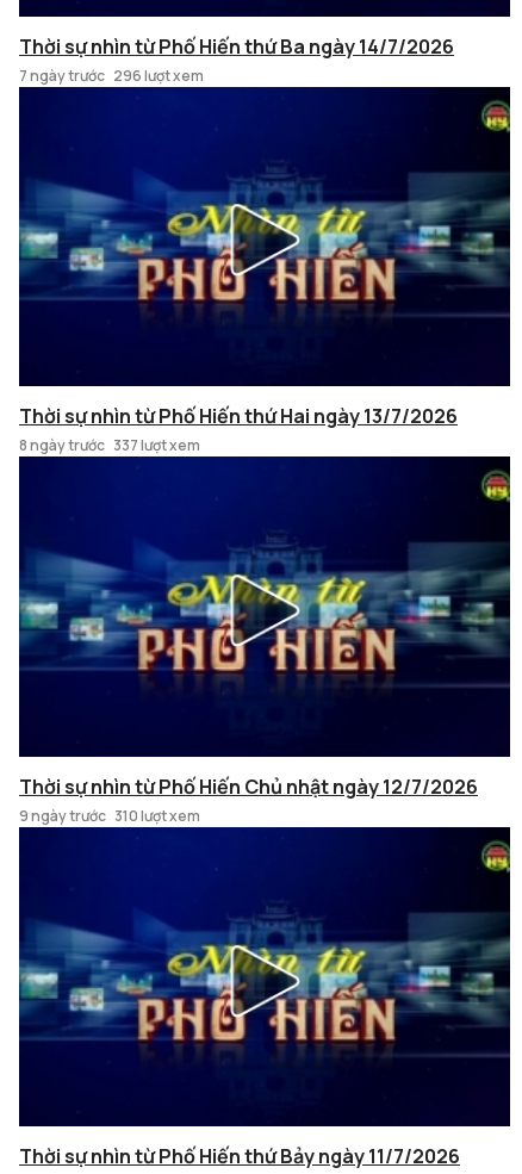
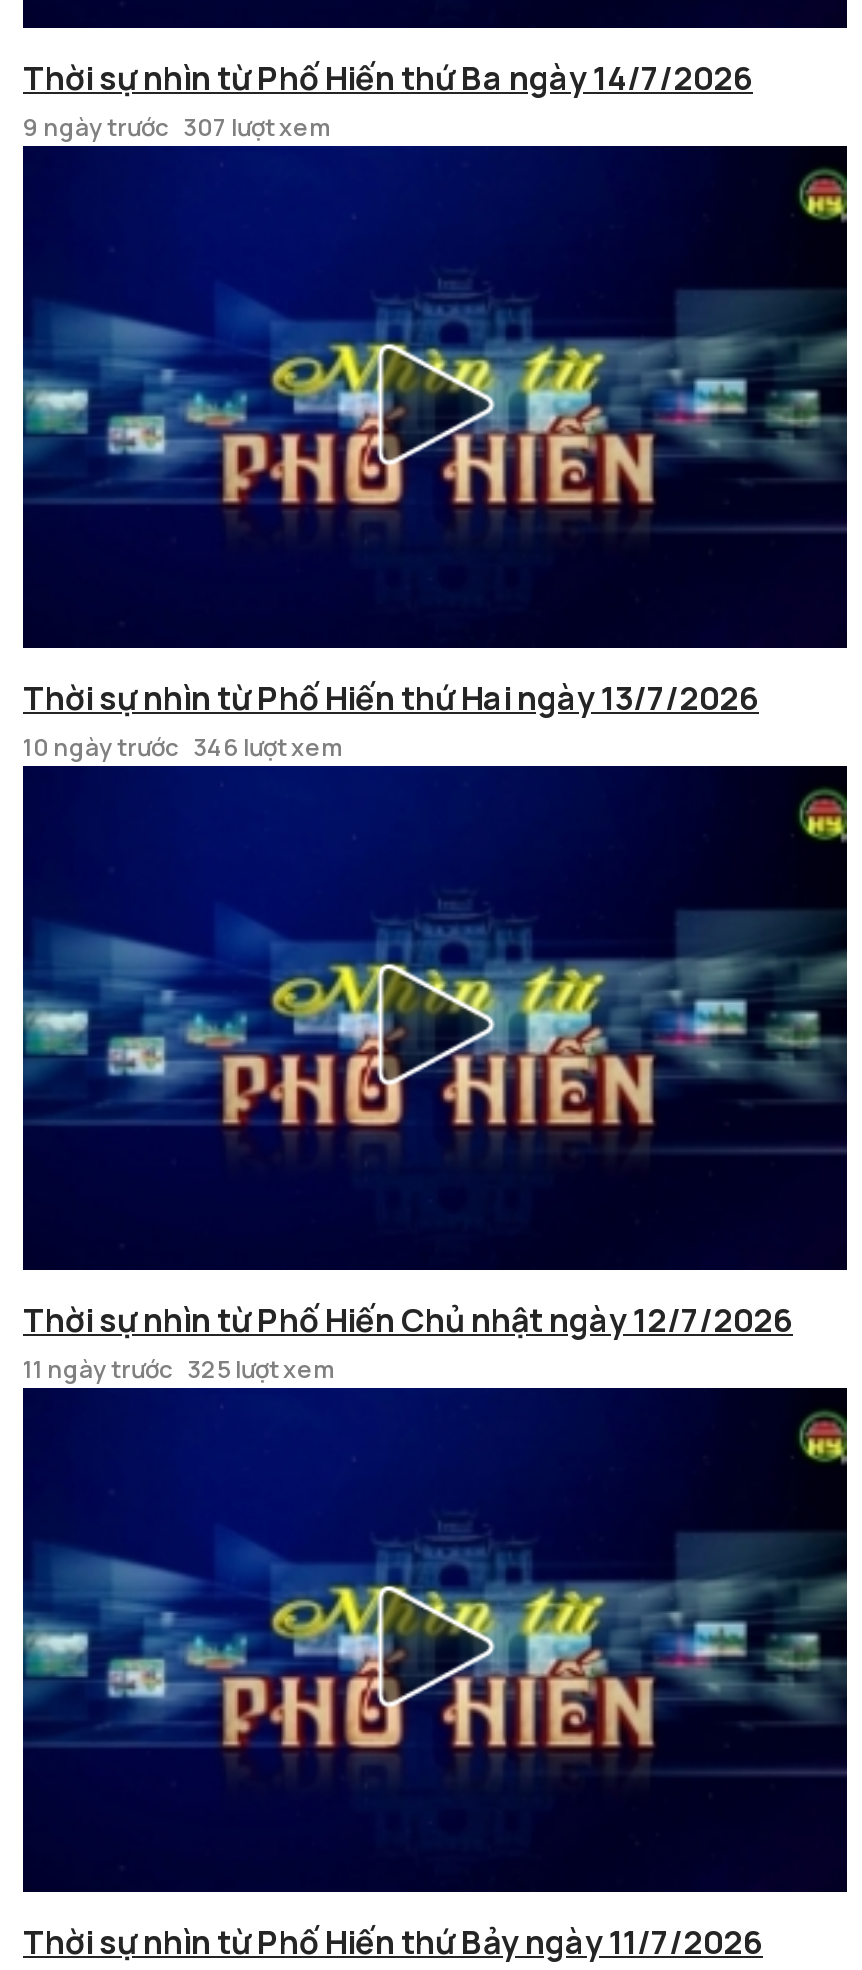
- 7 ngày trước 296 lượt xem
+ 9 ngày trước 307 lượt xem

- 8 ngày trước 337 lượt xem
+ 10 ngày trước 346 lượt xem

- 9 ngày trước 310 lượt xem
+ 11 ngày trước 325 lượt xem
